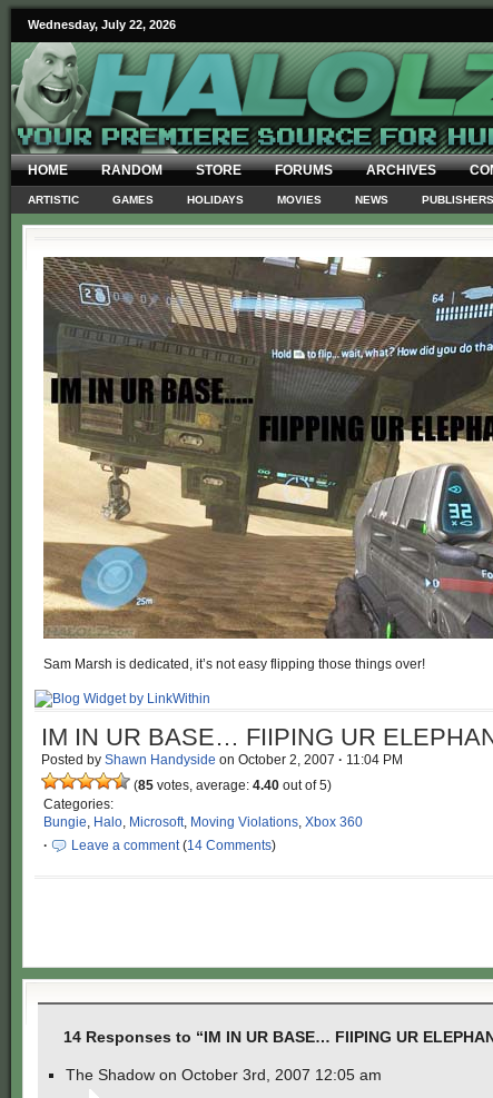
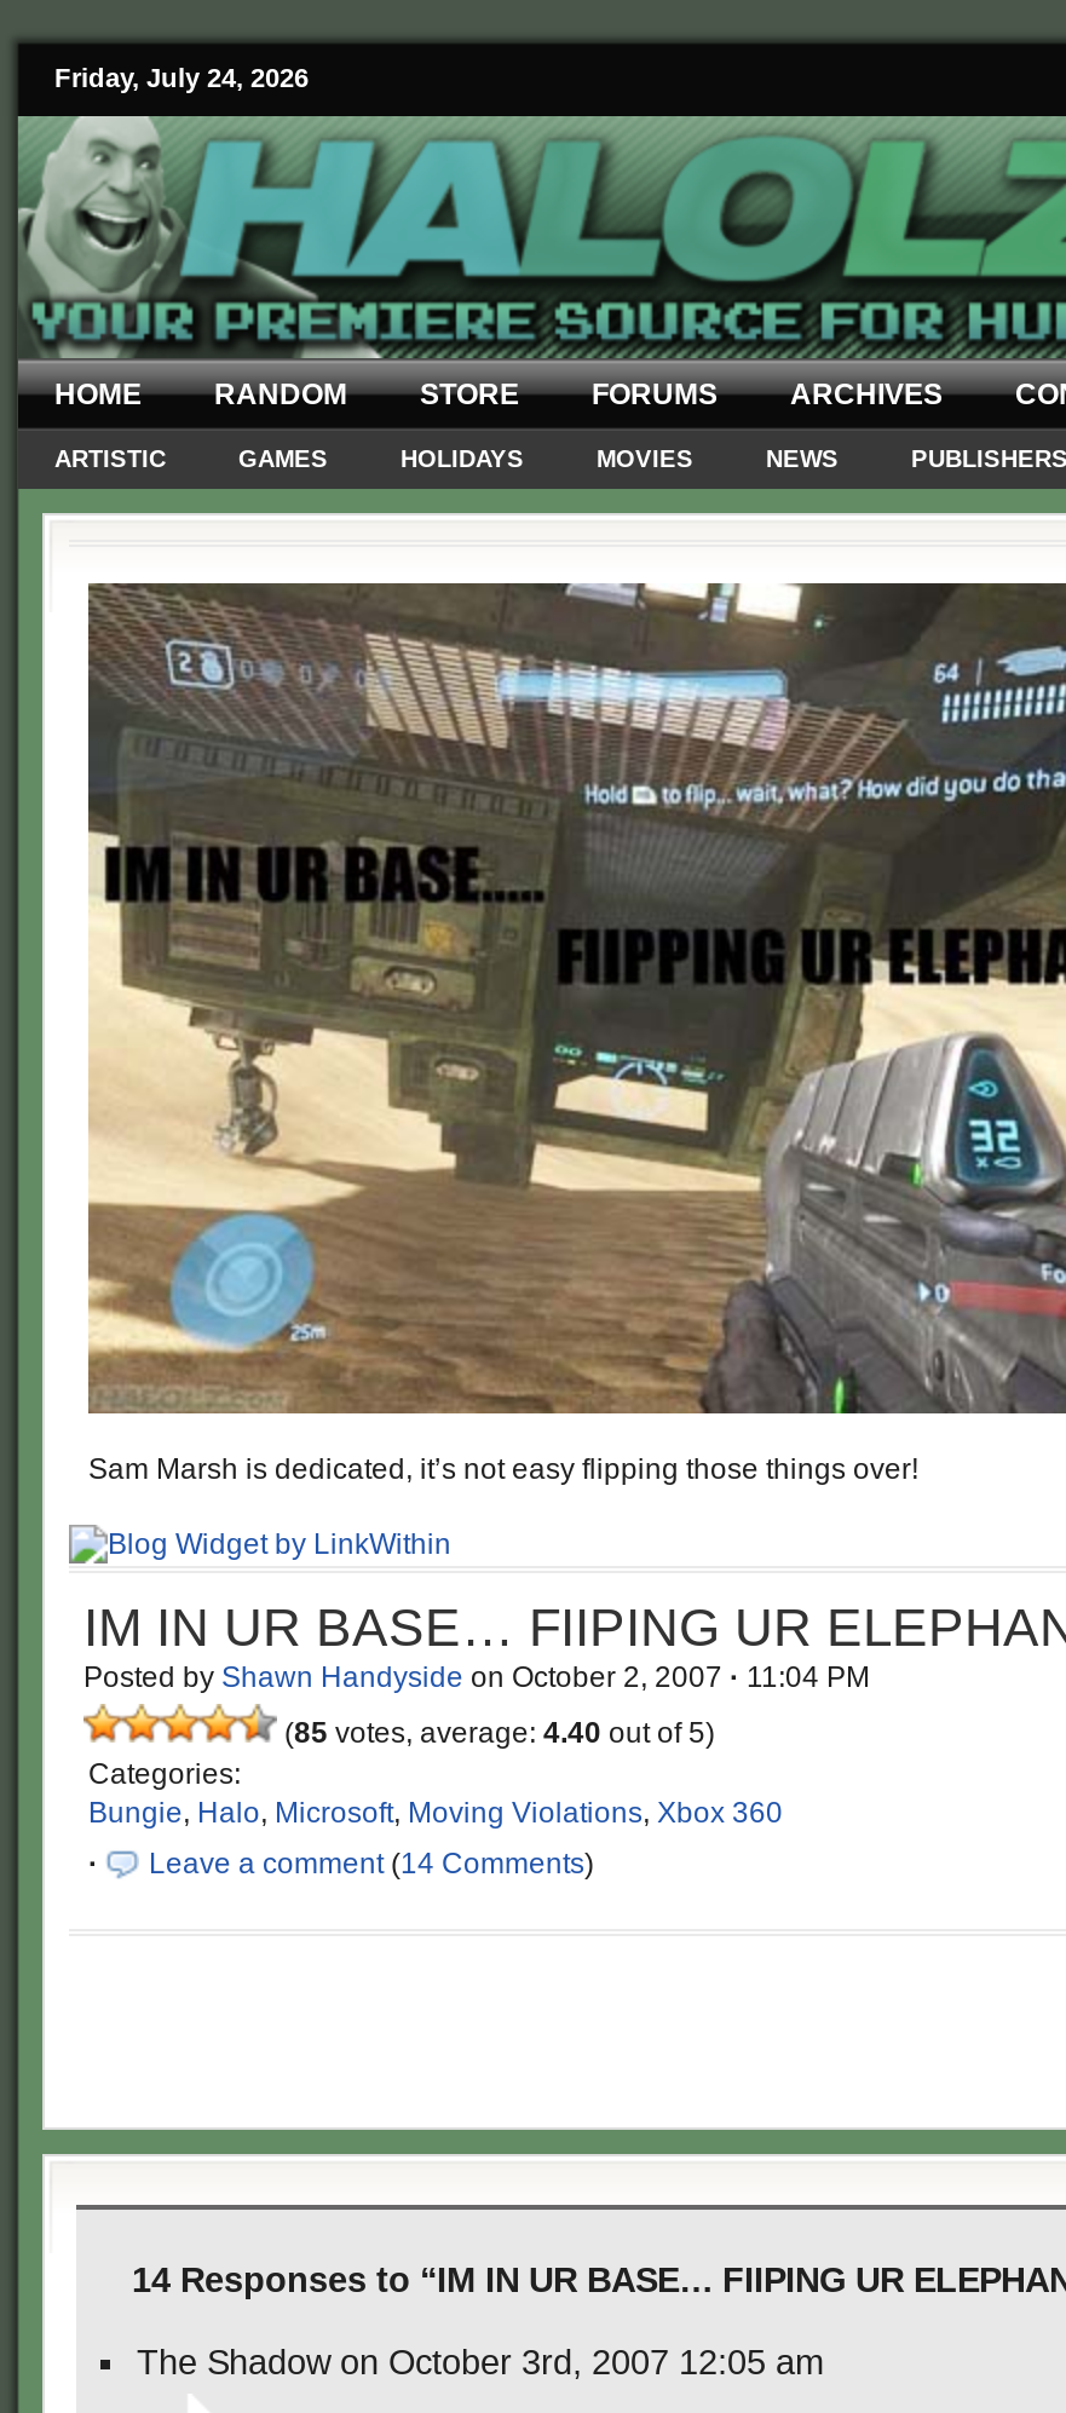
- Wednesday, July 22, 2026
+ Friday, July 24, 2026
